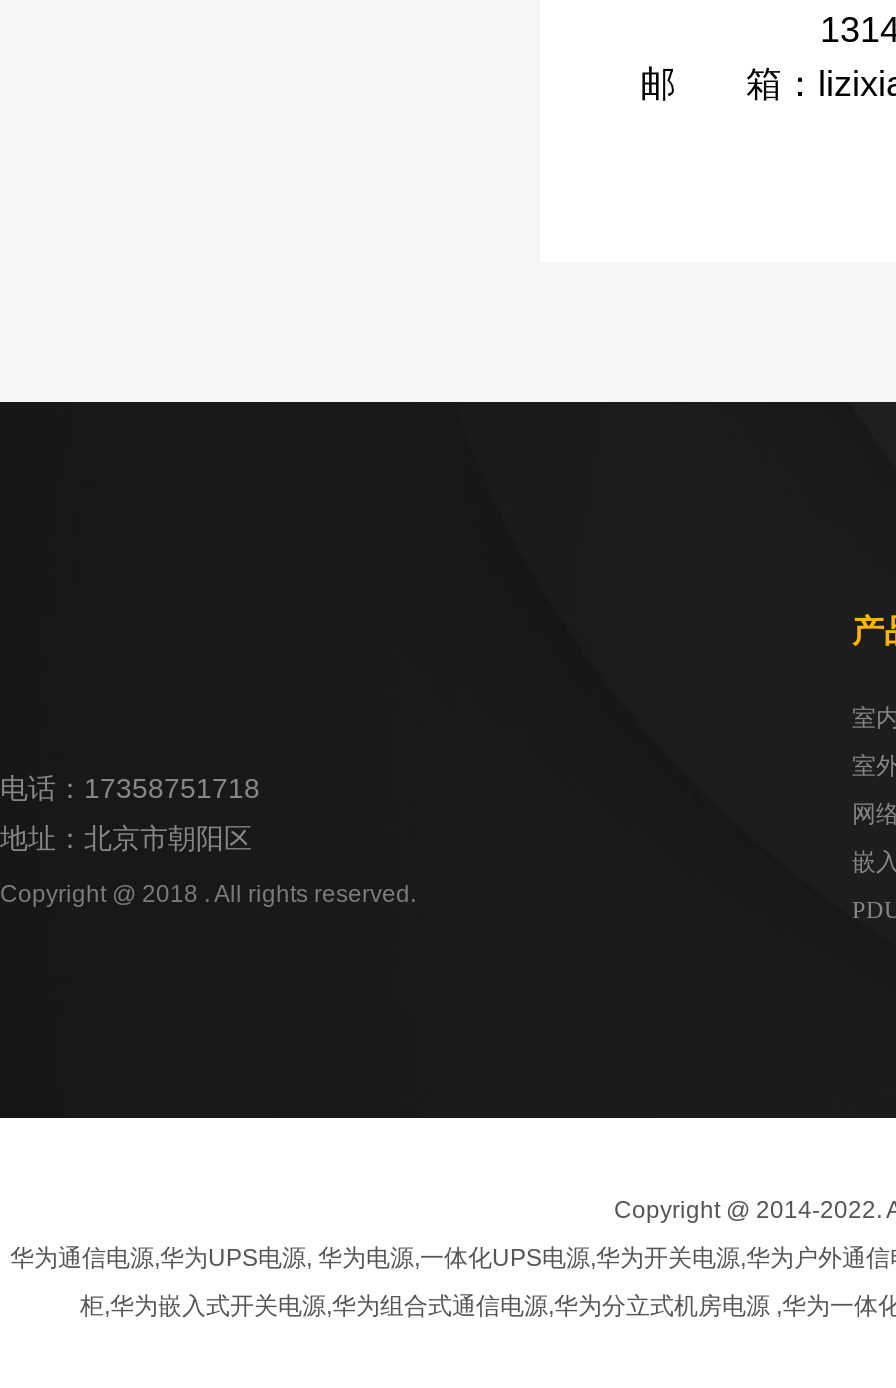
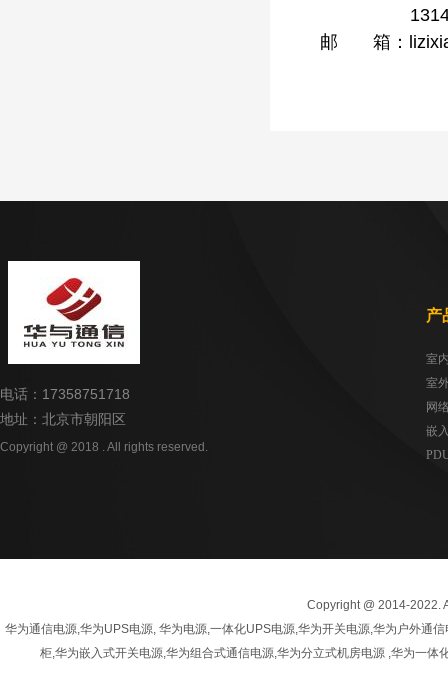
+ [image]
